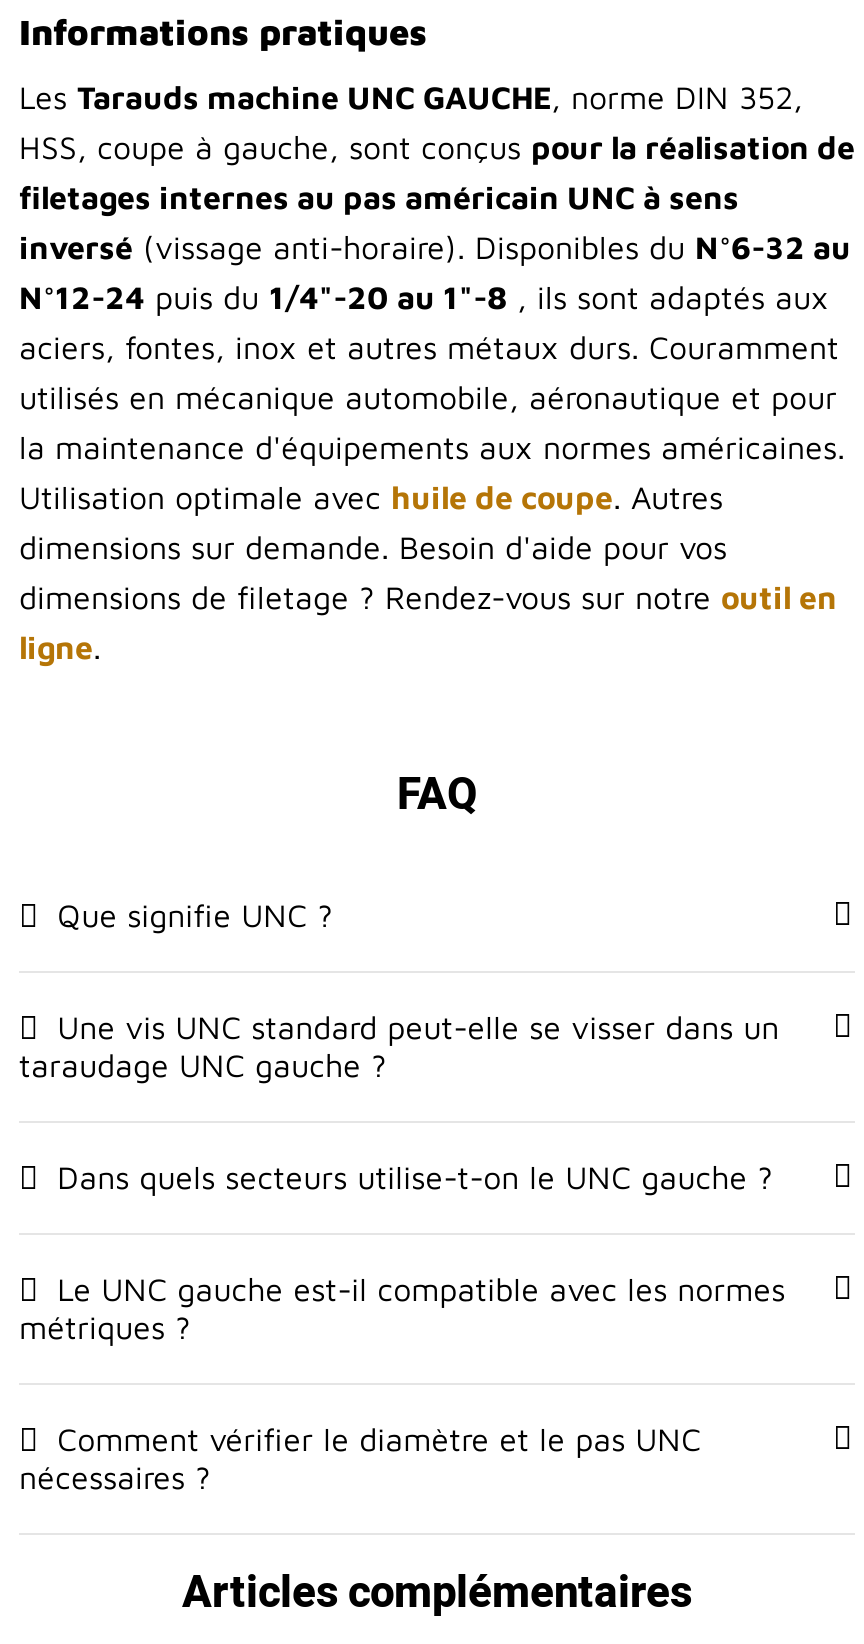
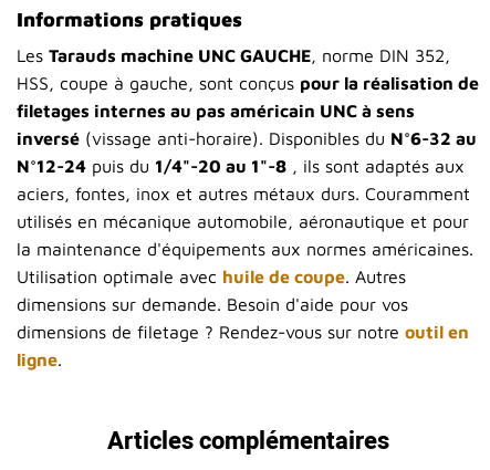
- FAQ
- Que signifie UNC ?
- Une vis UNC standard peut-elle se visser dans un
- taraudage UNC gauche ?
- Dans quels secteurs utilise-t-on le UNC gauche ?
- Le UNC gauche est-il compatible avec les normes
- métriques ?
- Comment vérifier le diamètre et le pas UNC
- nécessaires ?
